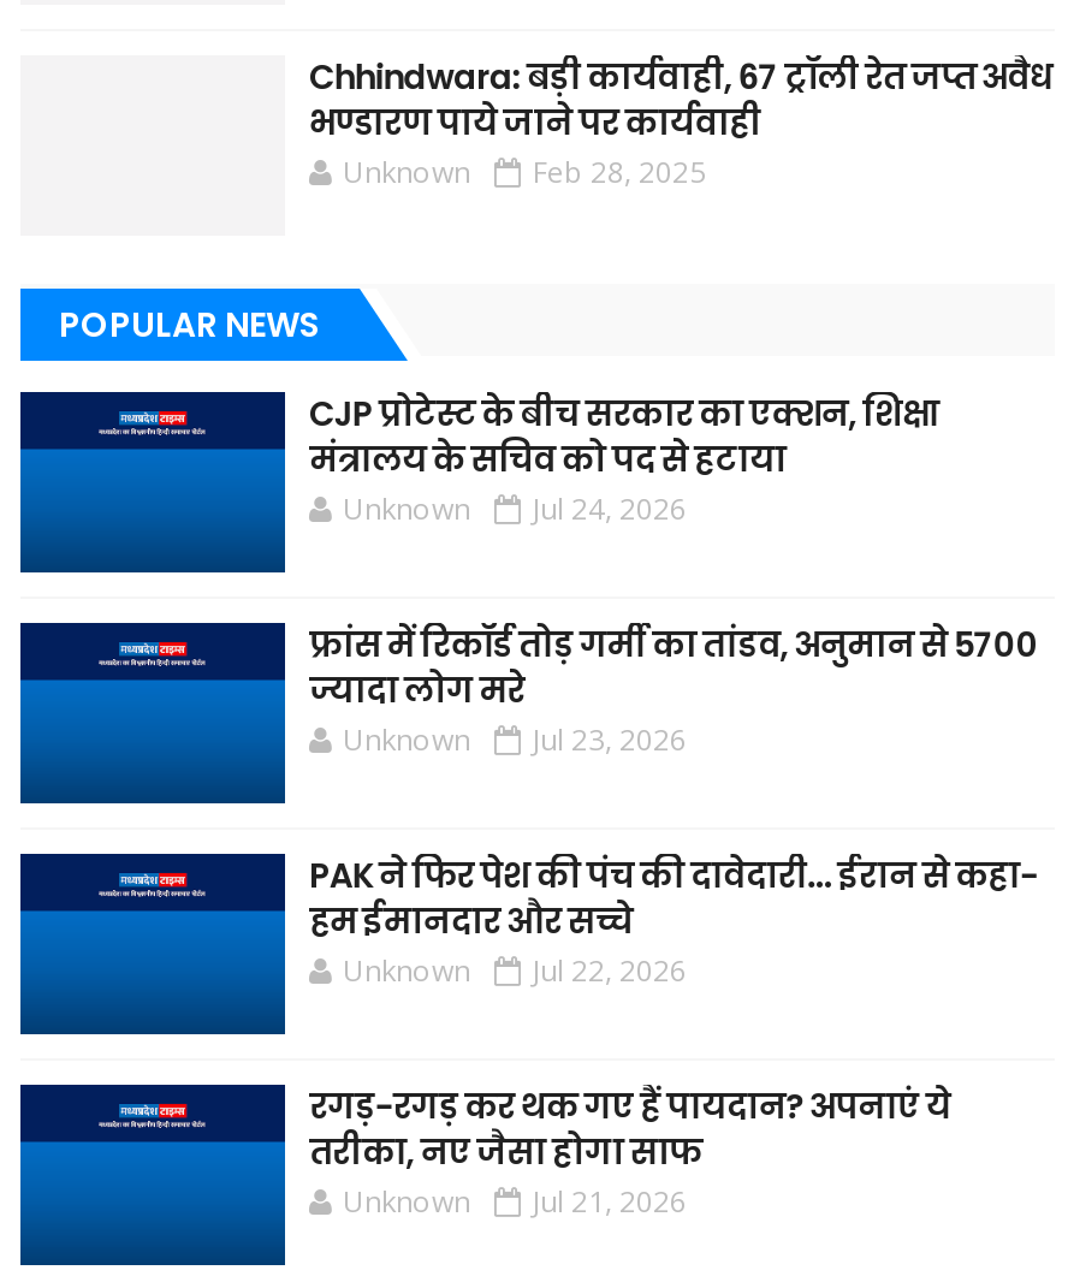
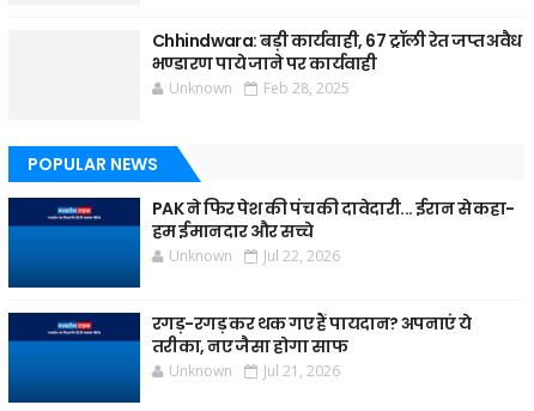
- CJP प्रोटेस्ट के बीच सरकार का एक्शन, शिक्षा
- मंत्रालय के सचिव को पद से हटाया
- Unknown
- Jul 24, 2026
- फ्रांस में रिकॉर्ड तोड़ गर्मी का तांडव, अनुमान से 5700
- ज्यादा लोग मरे
- Unknown
- Jul 23, 2026
